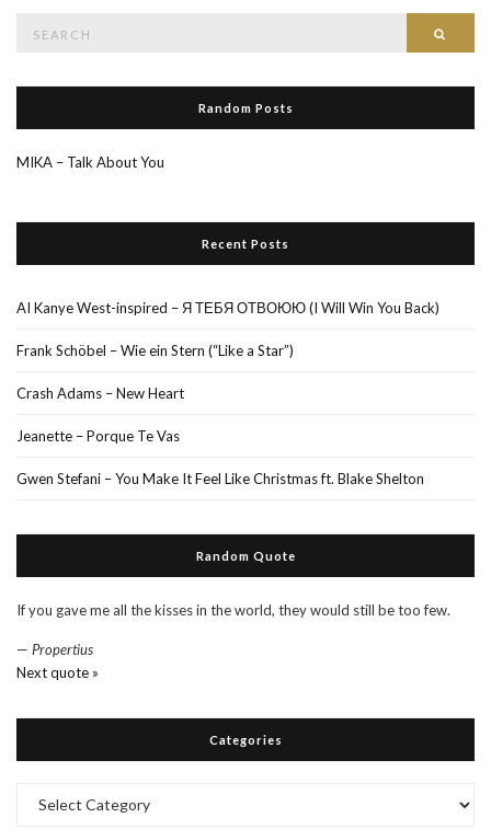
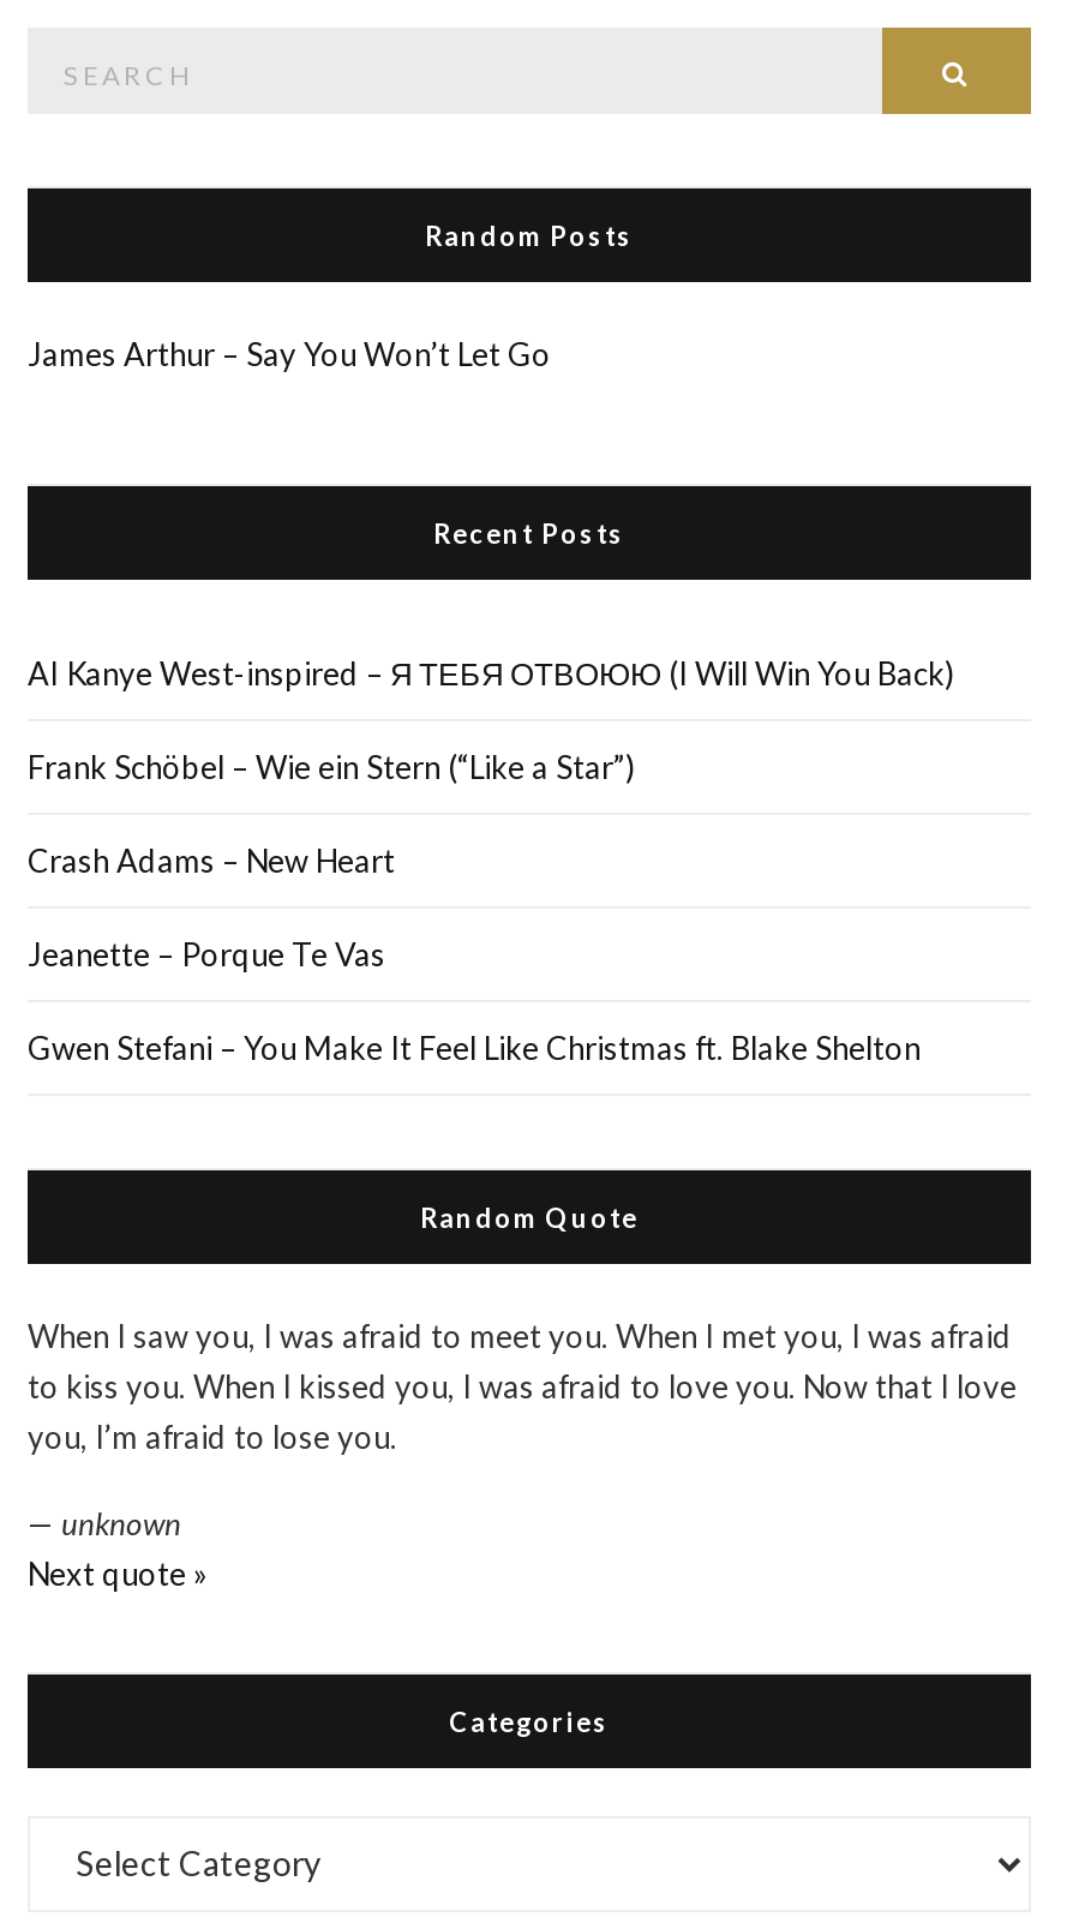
- MIKA – Talk About You
+ James Arthur – Say You Won’t Let Go

- If you gave me all the kisses in the world, they would still be too few.
+ When I saw you, I was afraid to meet you. When I met you, I was afraid
+ to kiss you. When I kissed you, I was afraid to love you. Now that I love
+ you, I’m afraid to lose you.

- — Propertius
+ — unknown
